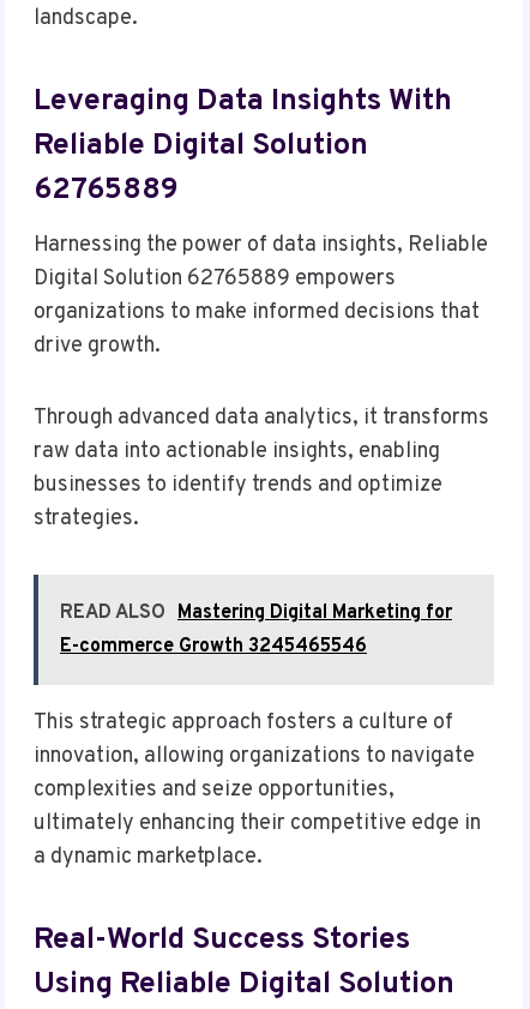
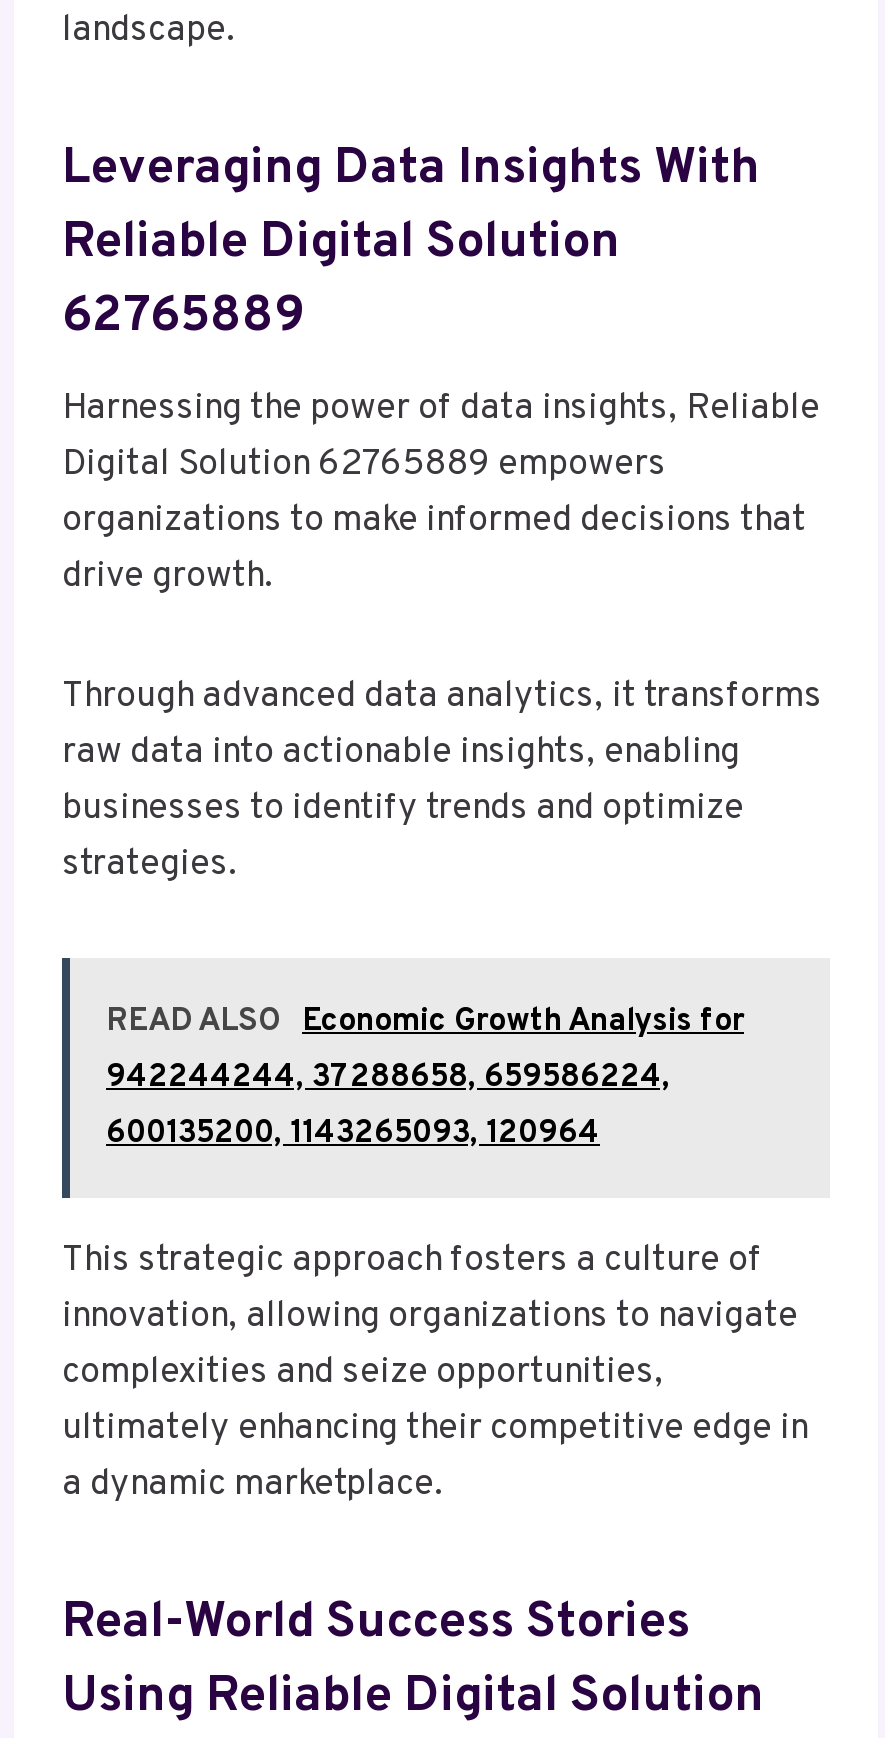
- READ ALSO Mastering Digital Marketing for
- E-commerce Growth 3245465546
+ READ ALSO Economic Growth Analysis for
+ 942244244, 37288658, 659586224,
+ 600135200, 1143265093, 120964
